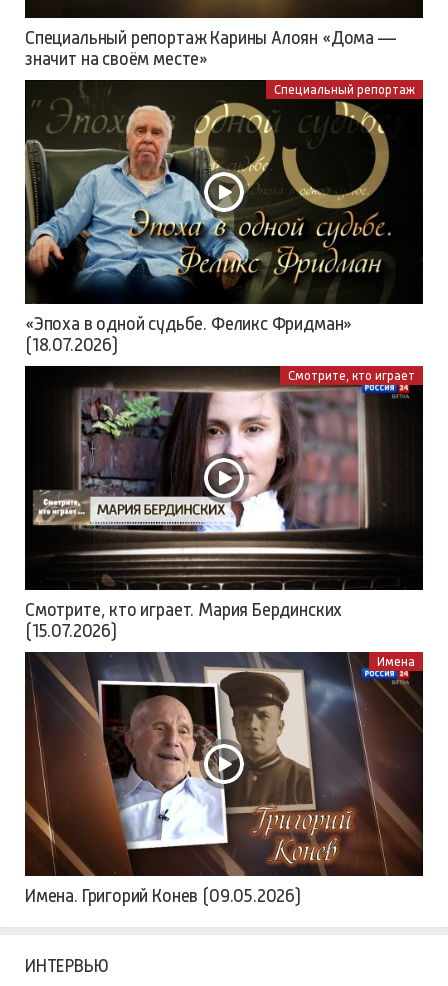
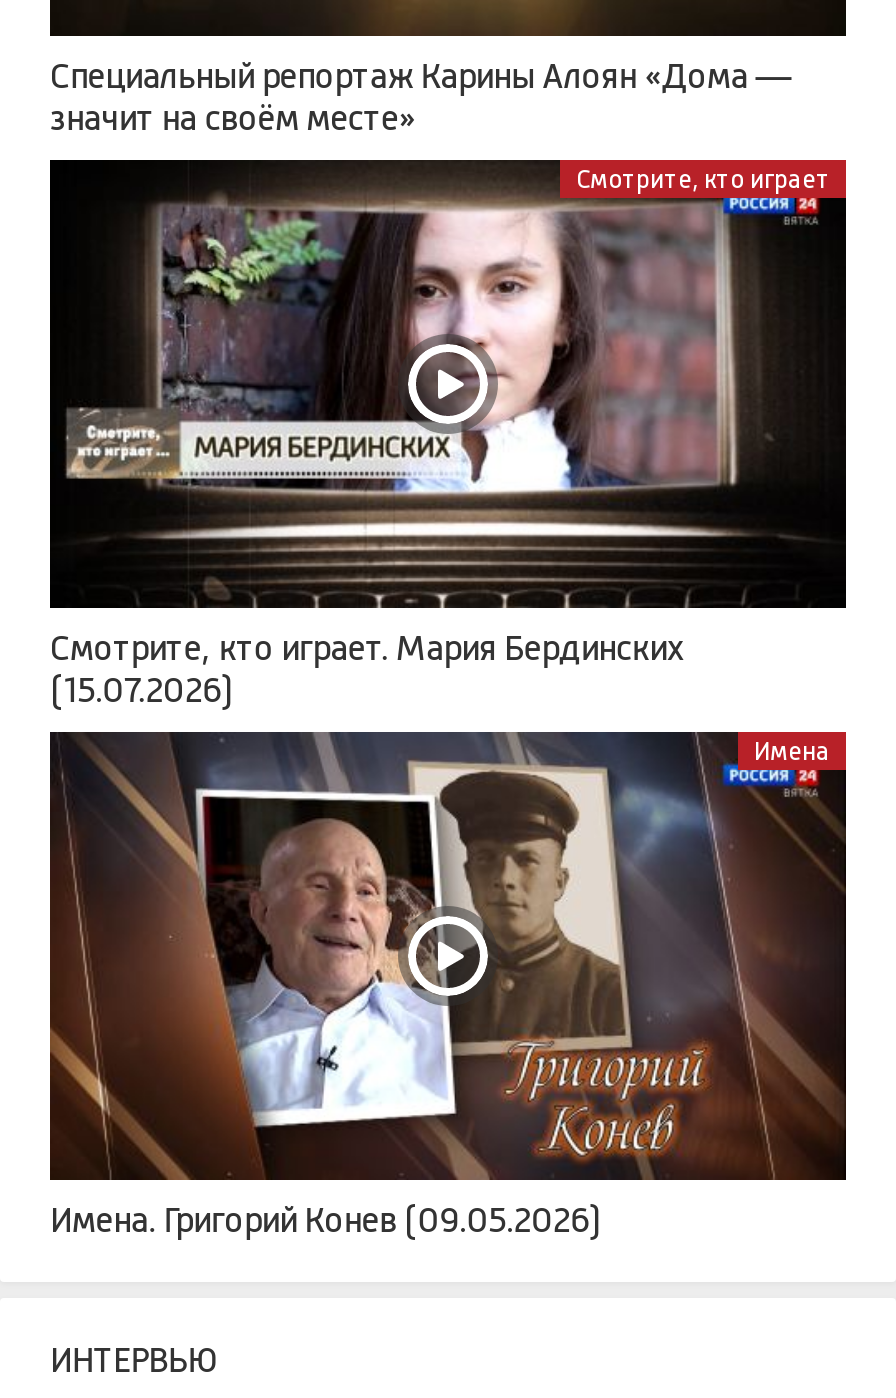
- [image]
- Специальный репортаж

- «Эпоха в одной судьбе. Феликс Фридман»
- (18.07.2026)
